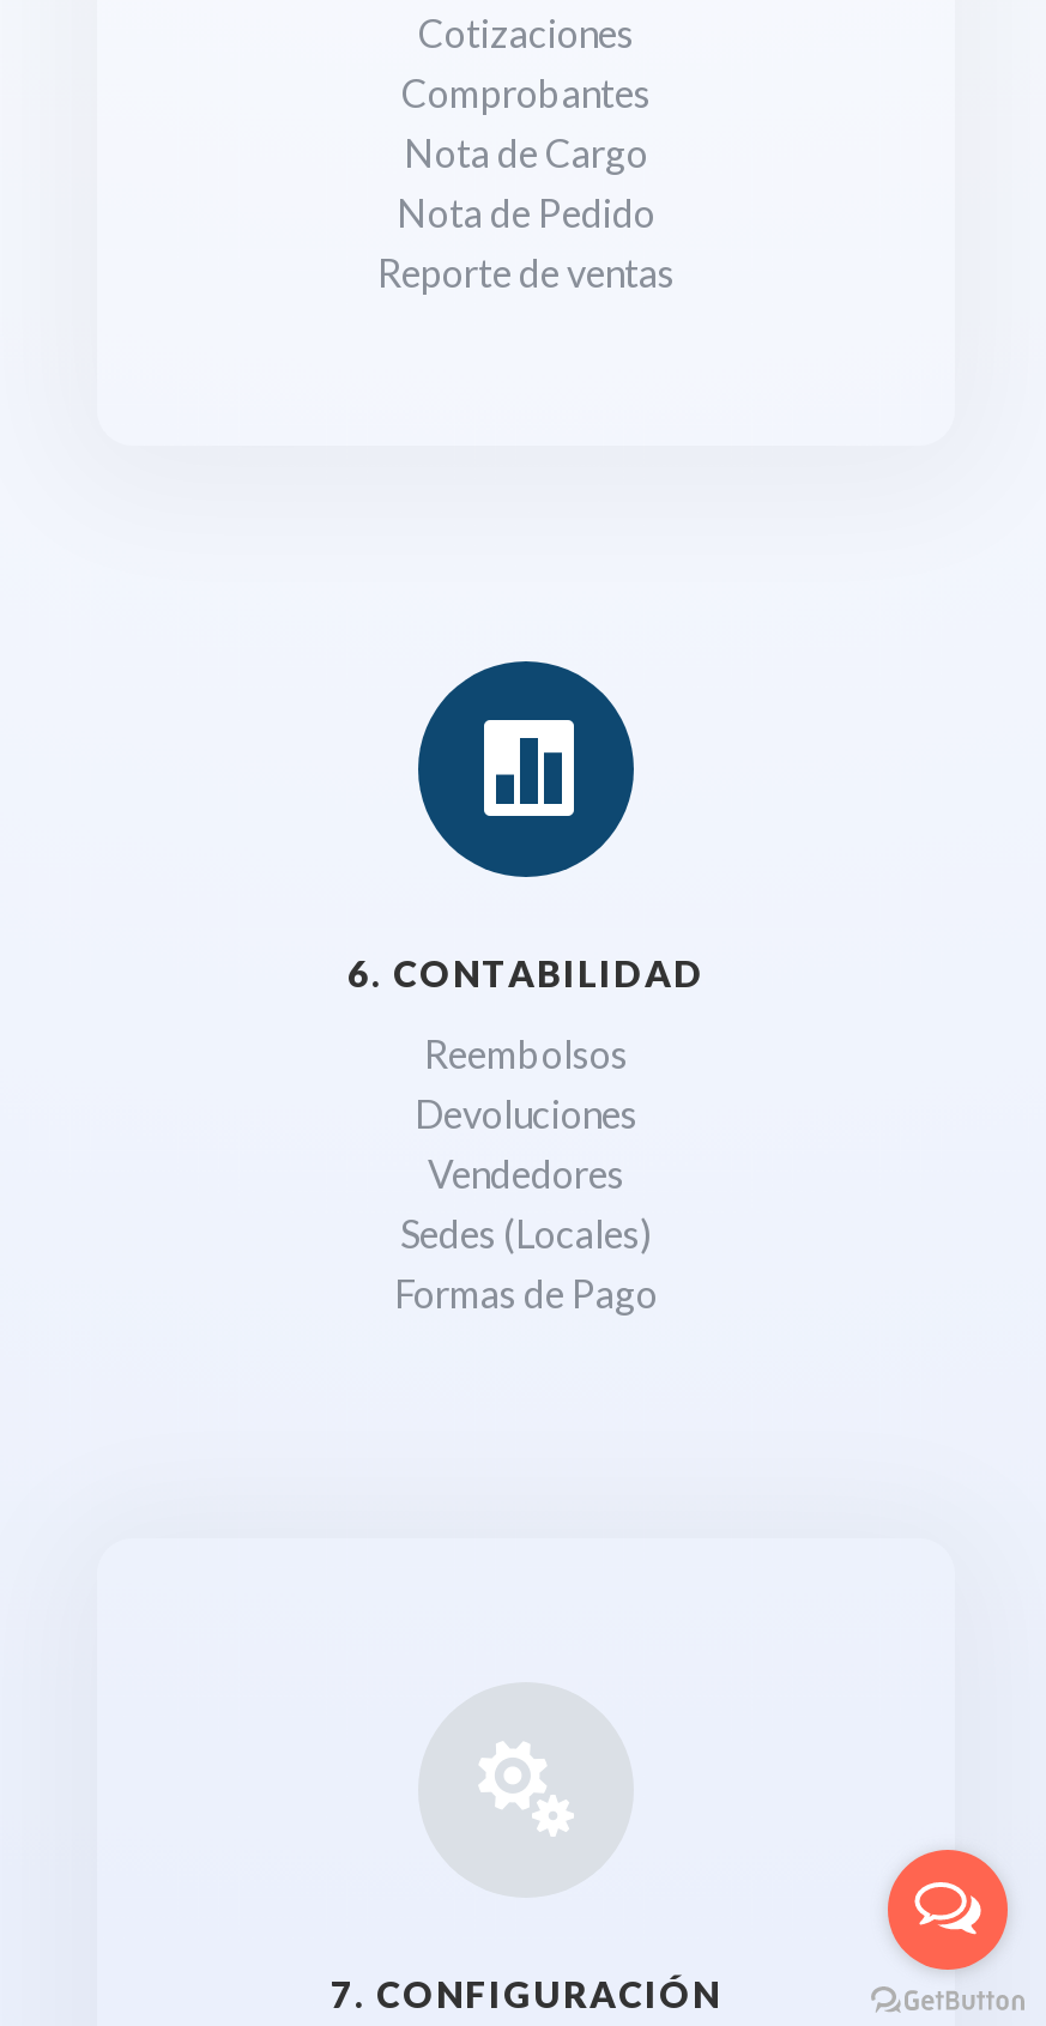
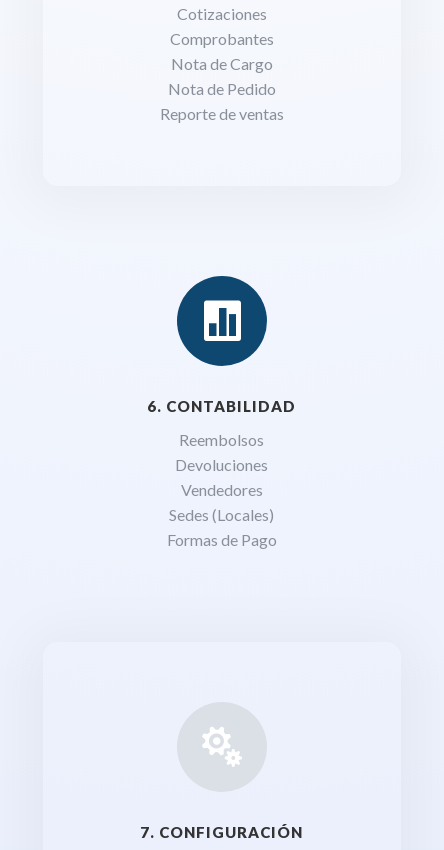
- [image]
